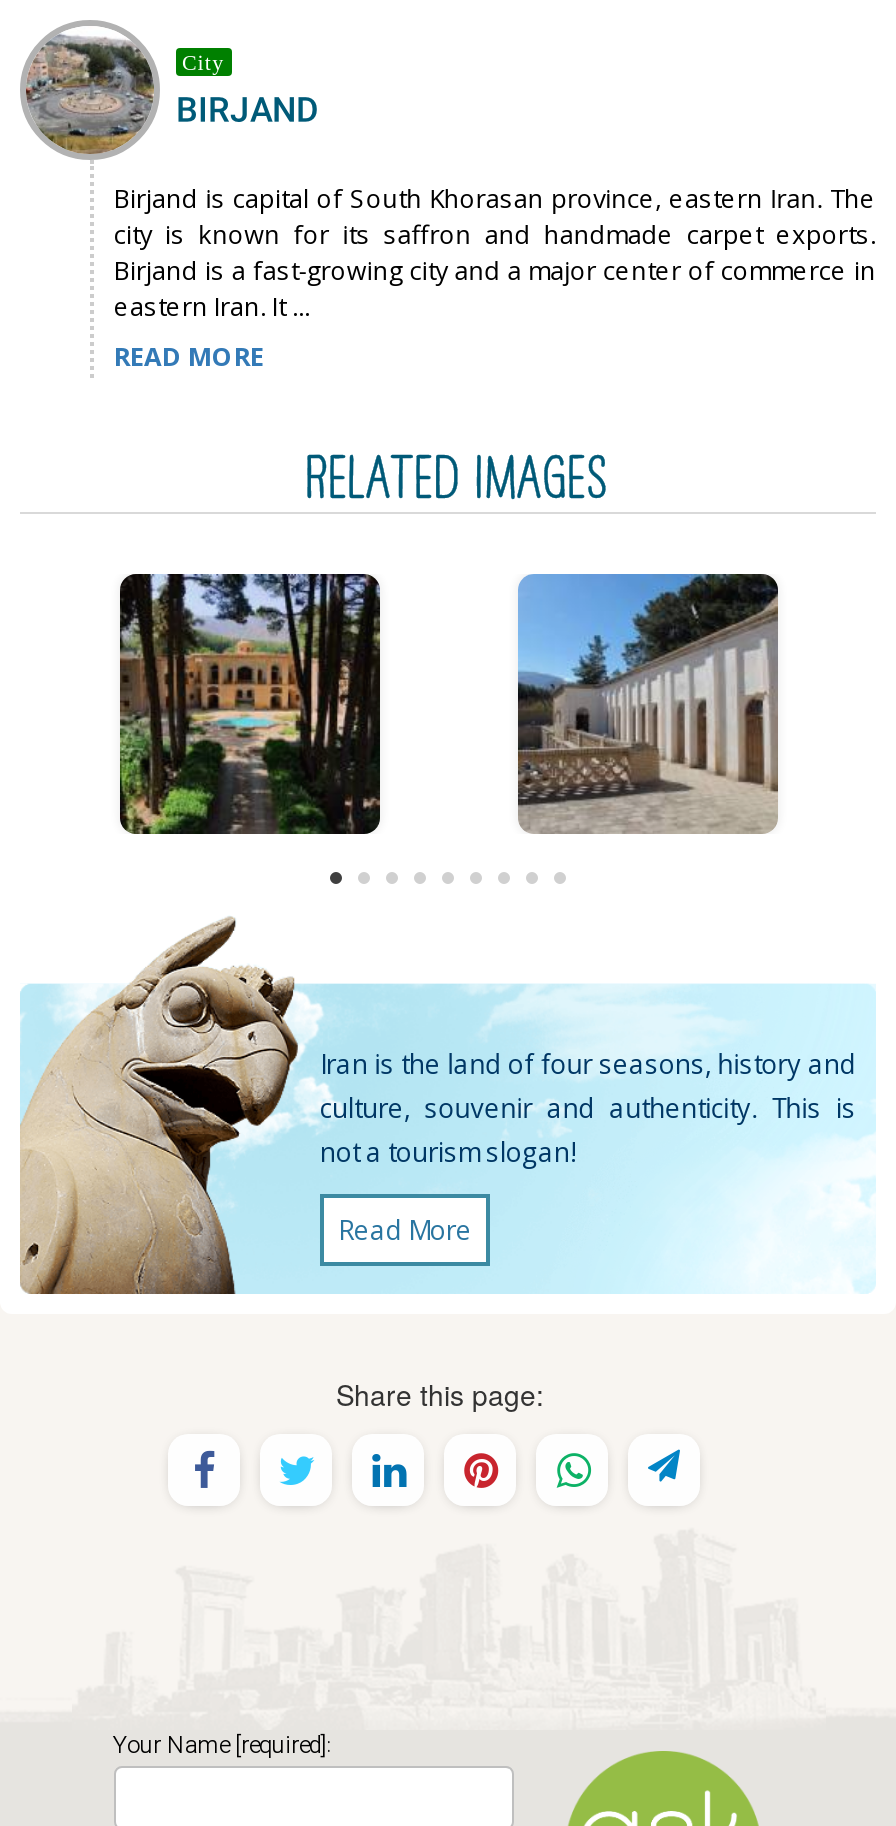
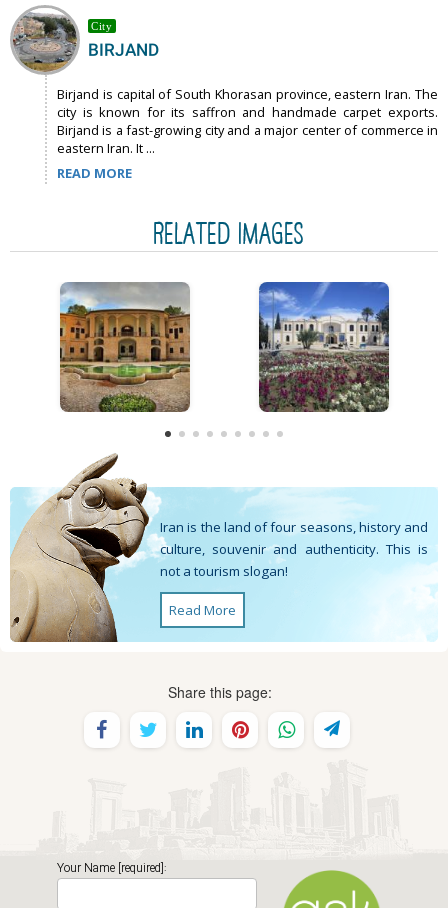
- [image]
+ [image]

- [image]
+ [image]
